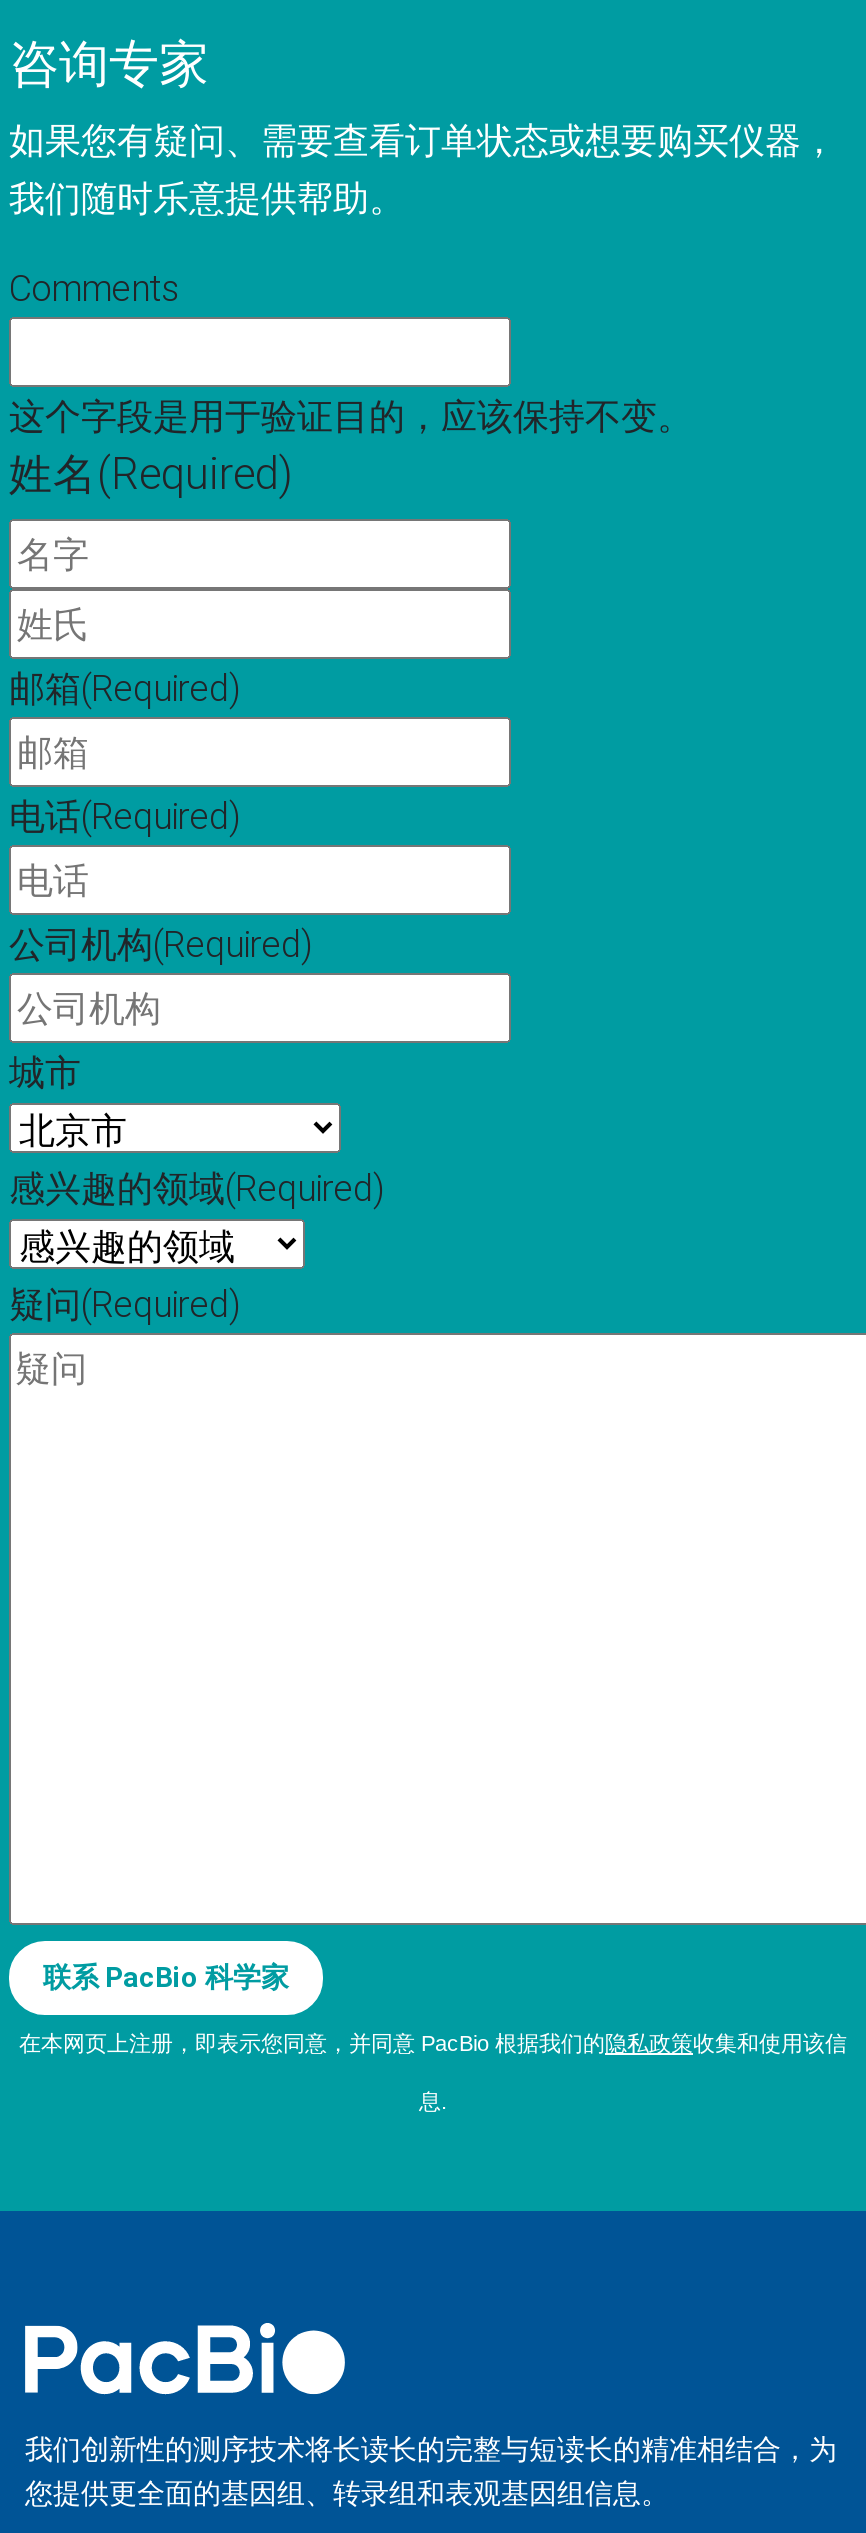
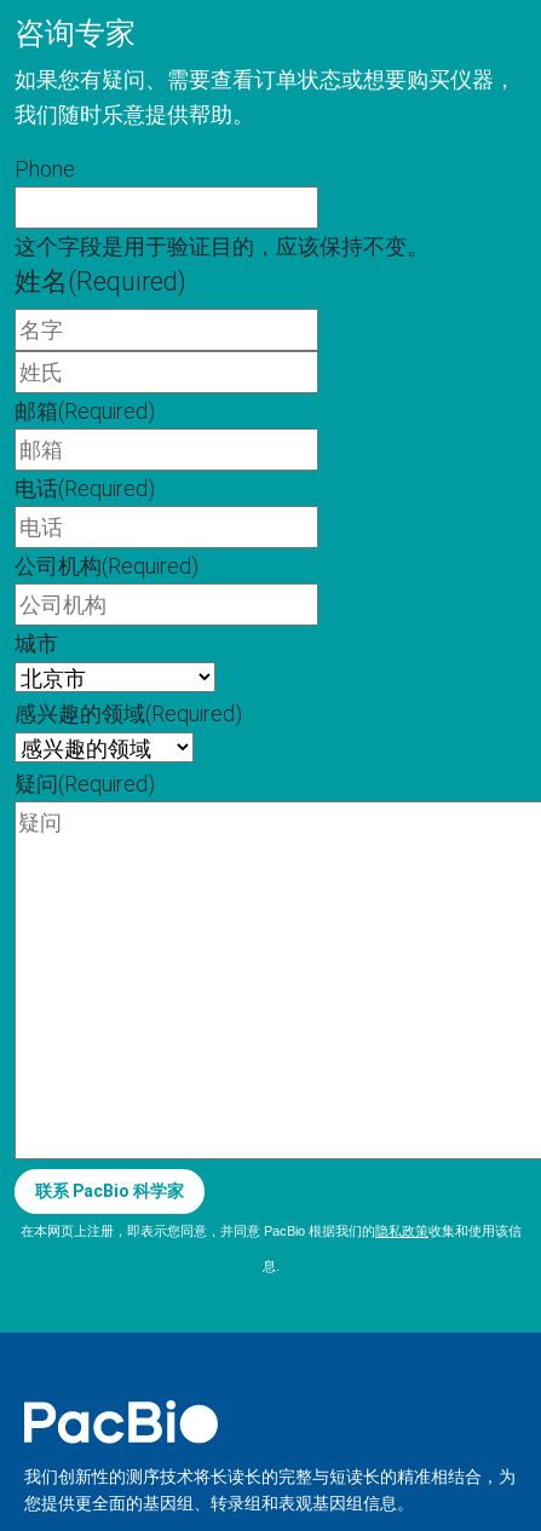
- Comments
+ Phone
